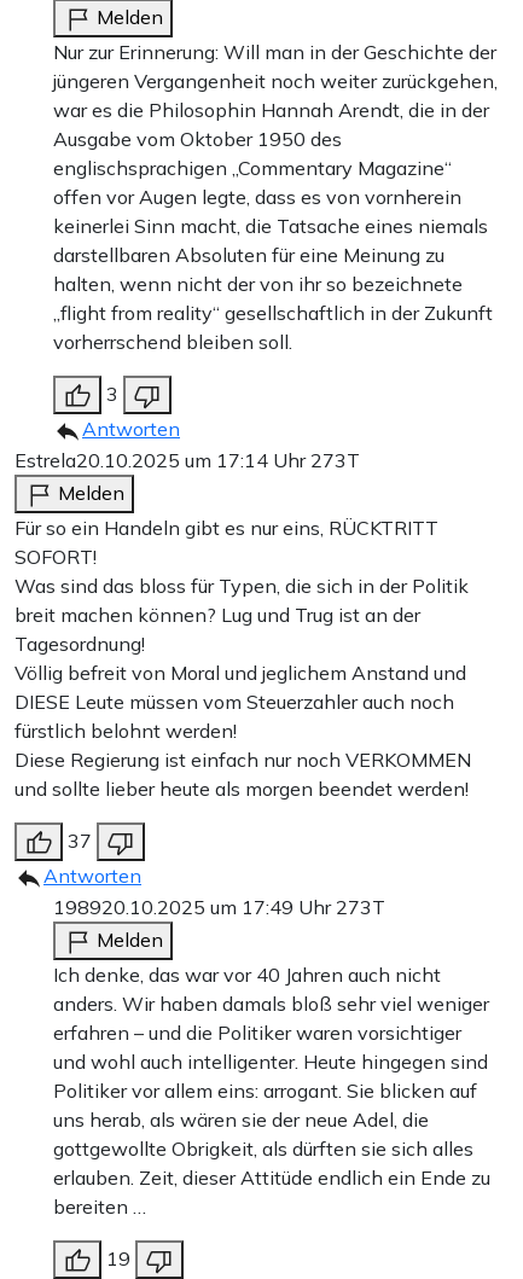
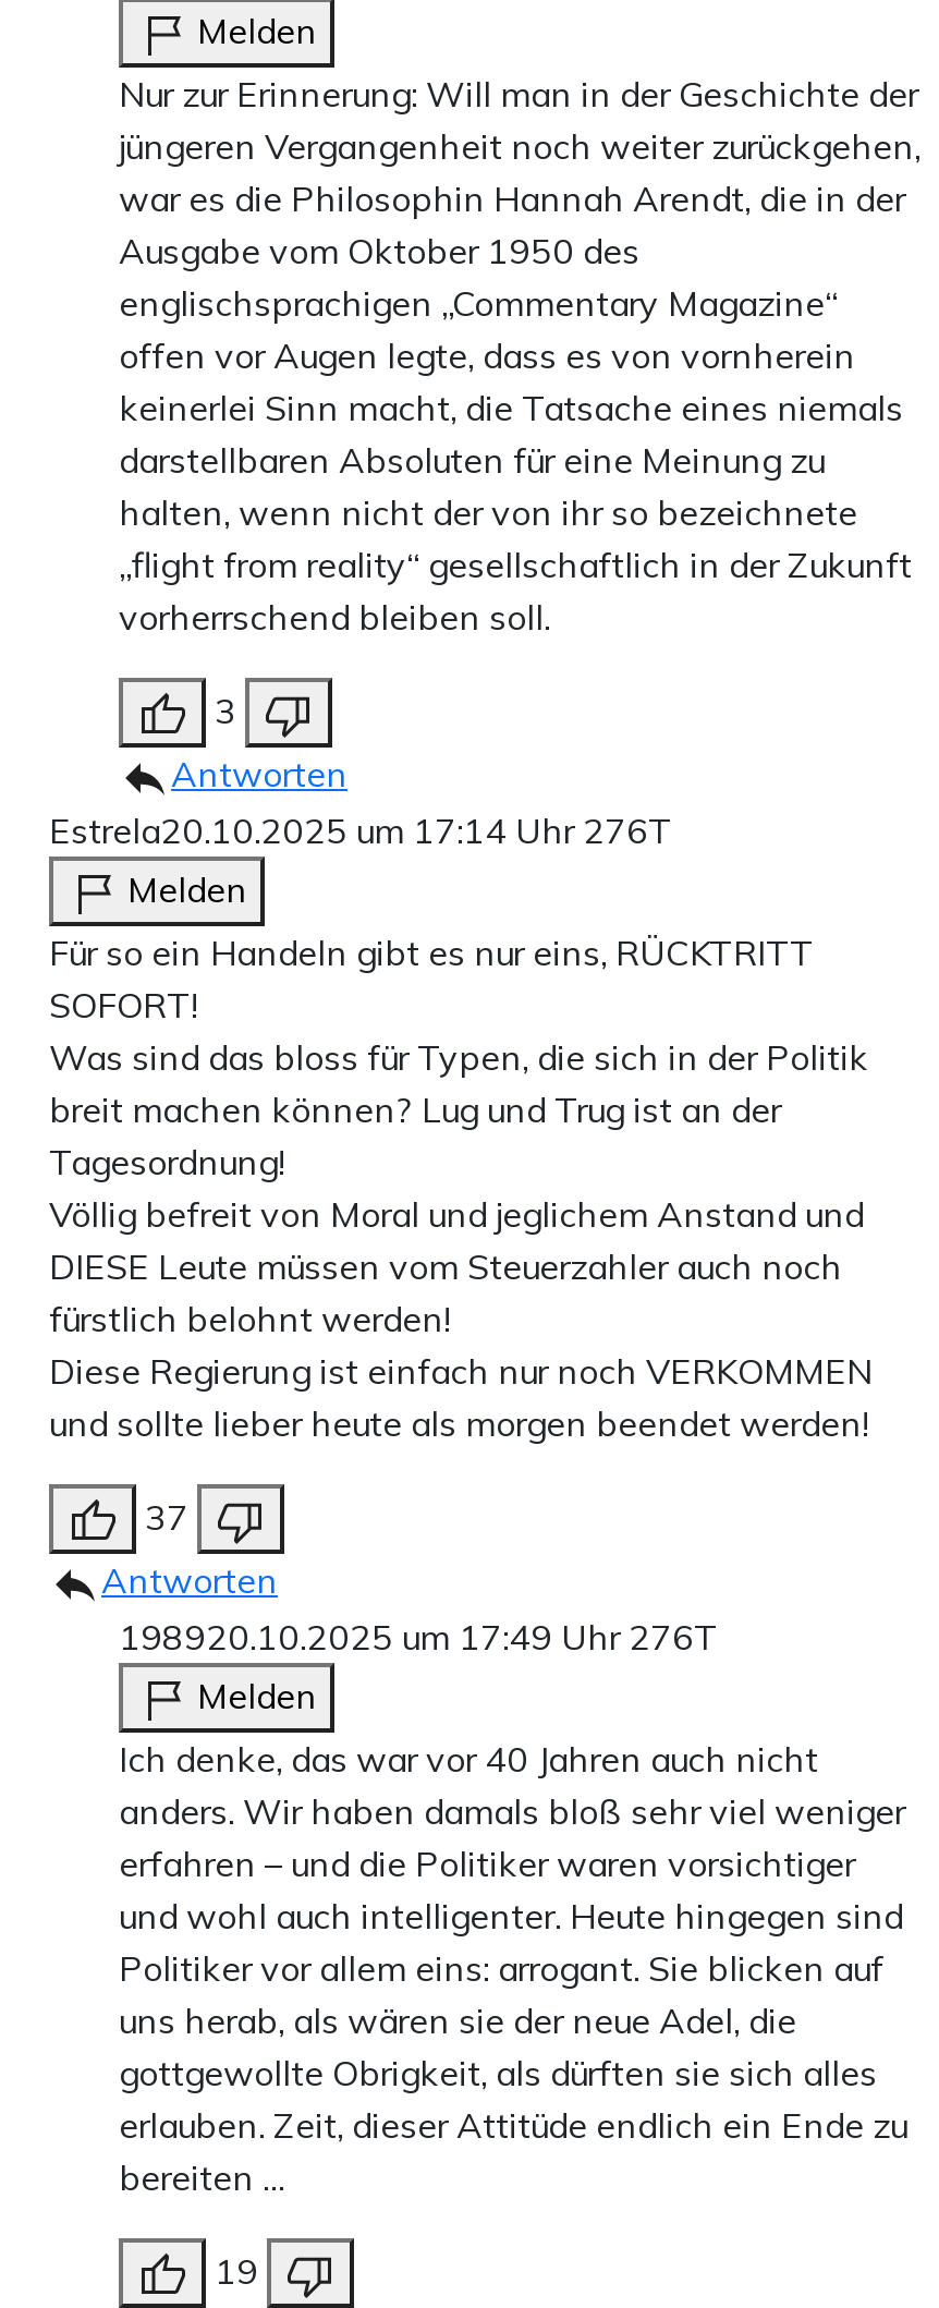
- Estrela20.10.2025 um 17:14 Uhr 273T
+ Estrela20.10.2025 um 17:14 Uhr 276T

- 198920.10.2025 um 17:49 Uhr 273T
+ 198920.10.2025 um 17:49 Uhr 276T
